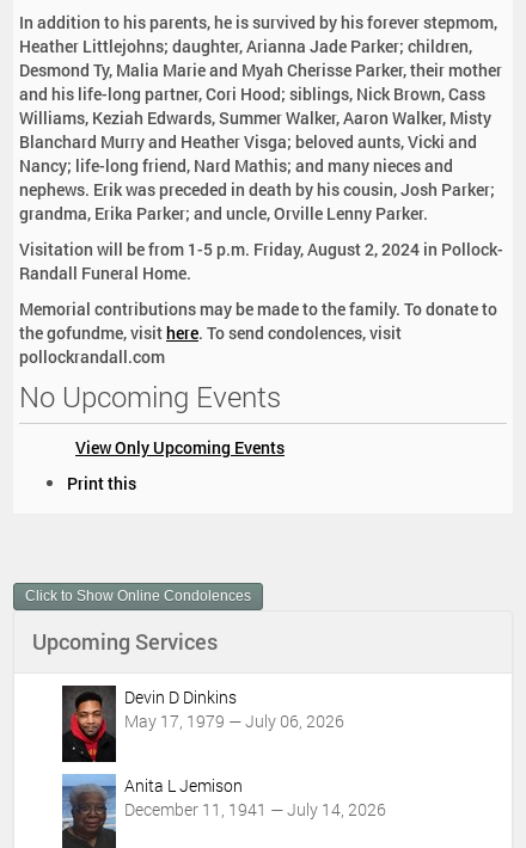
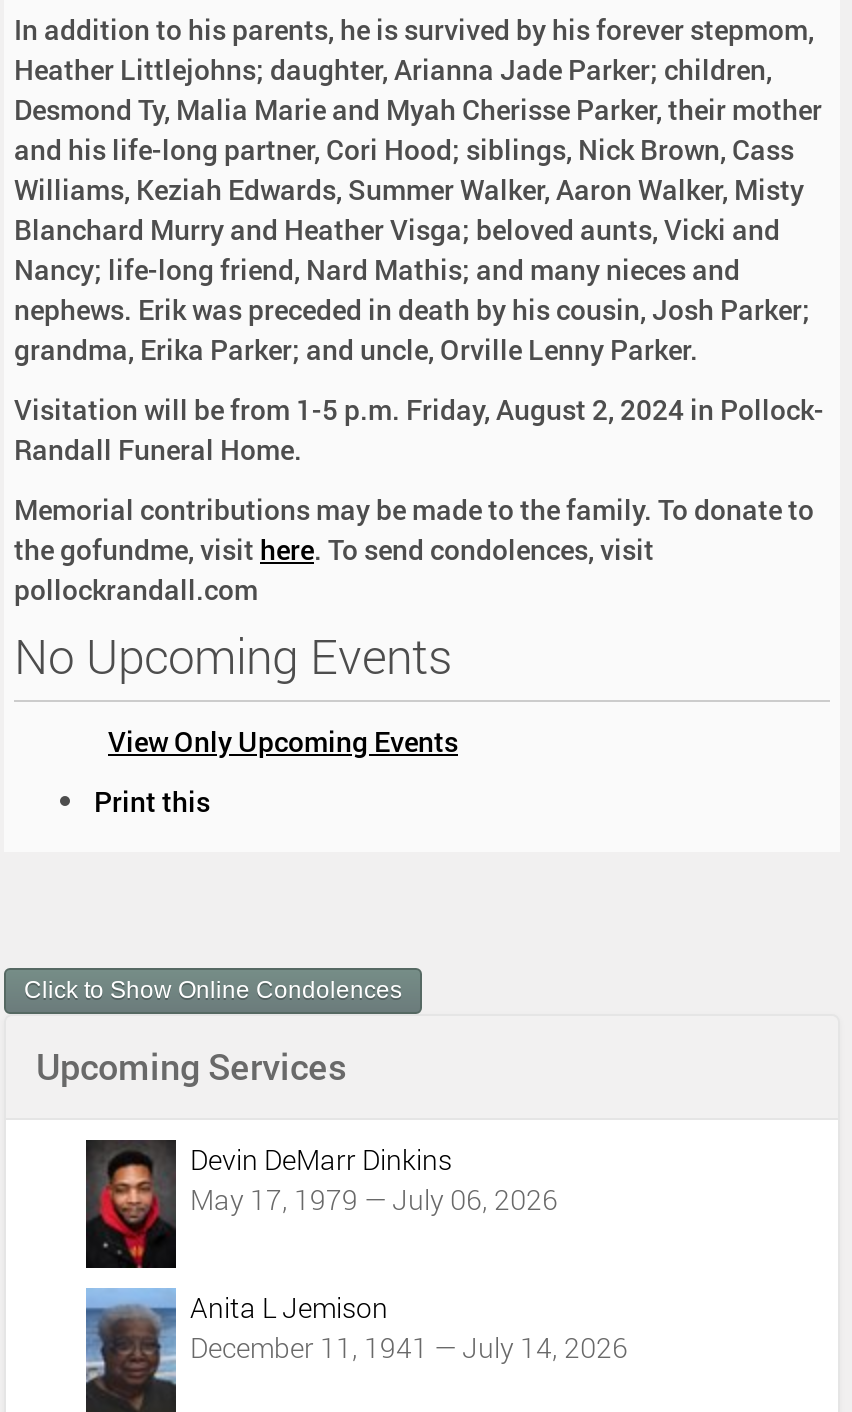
- Devin D Dinkins
+ Devin DeMarr Dinkins
